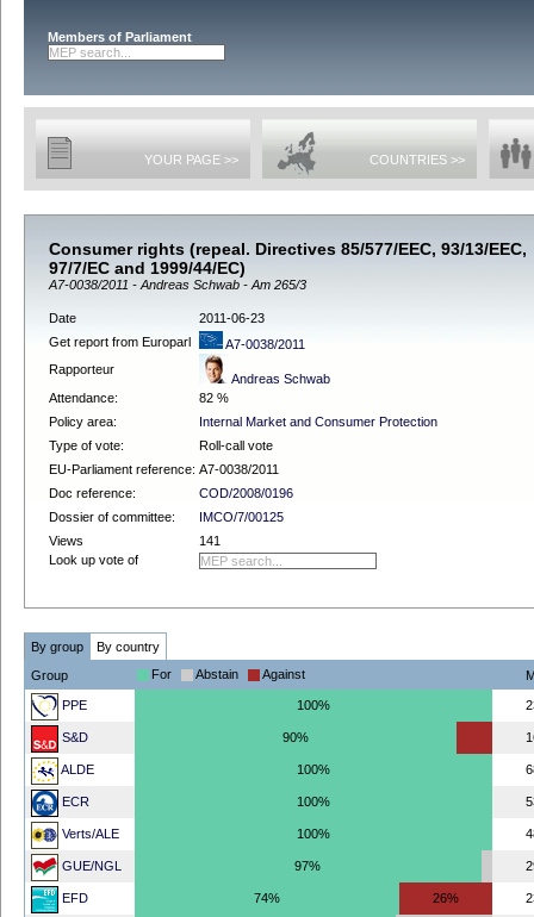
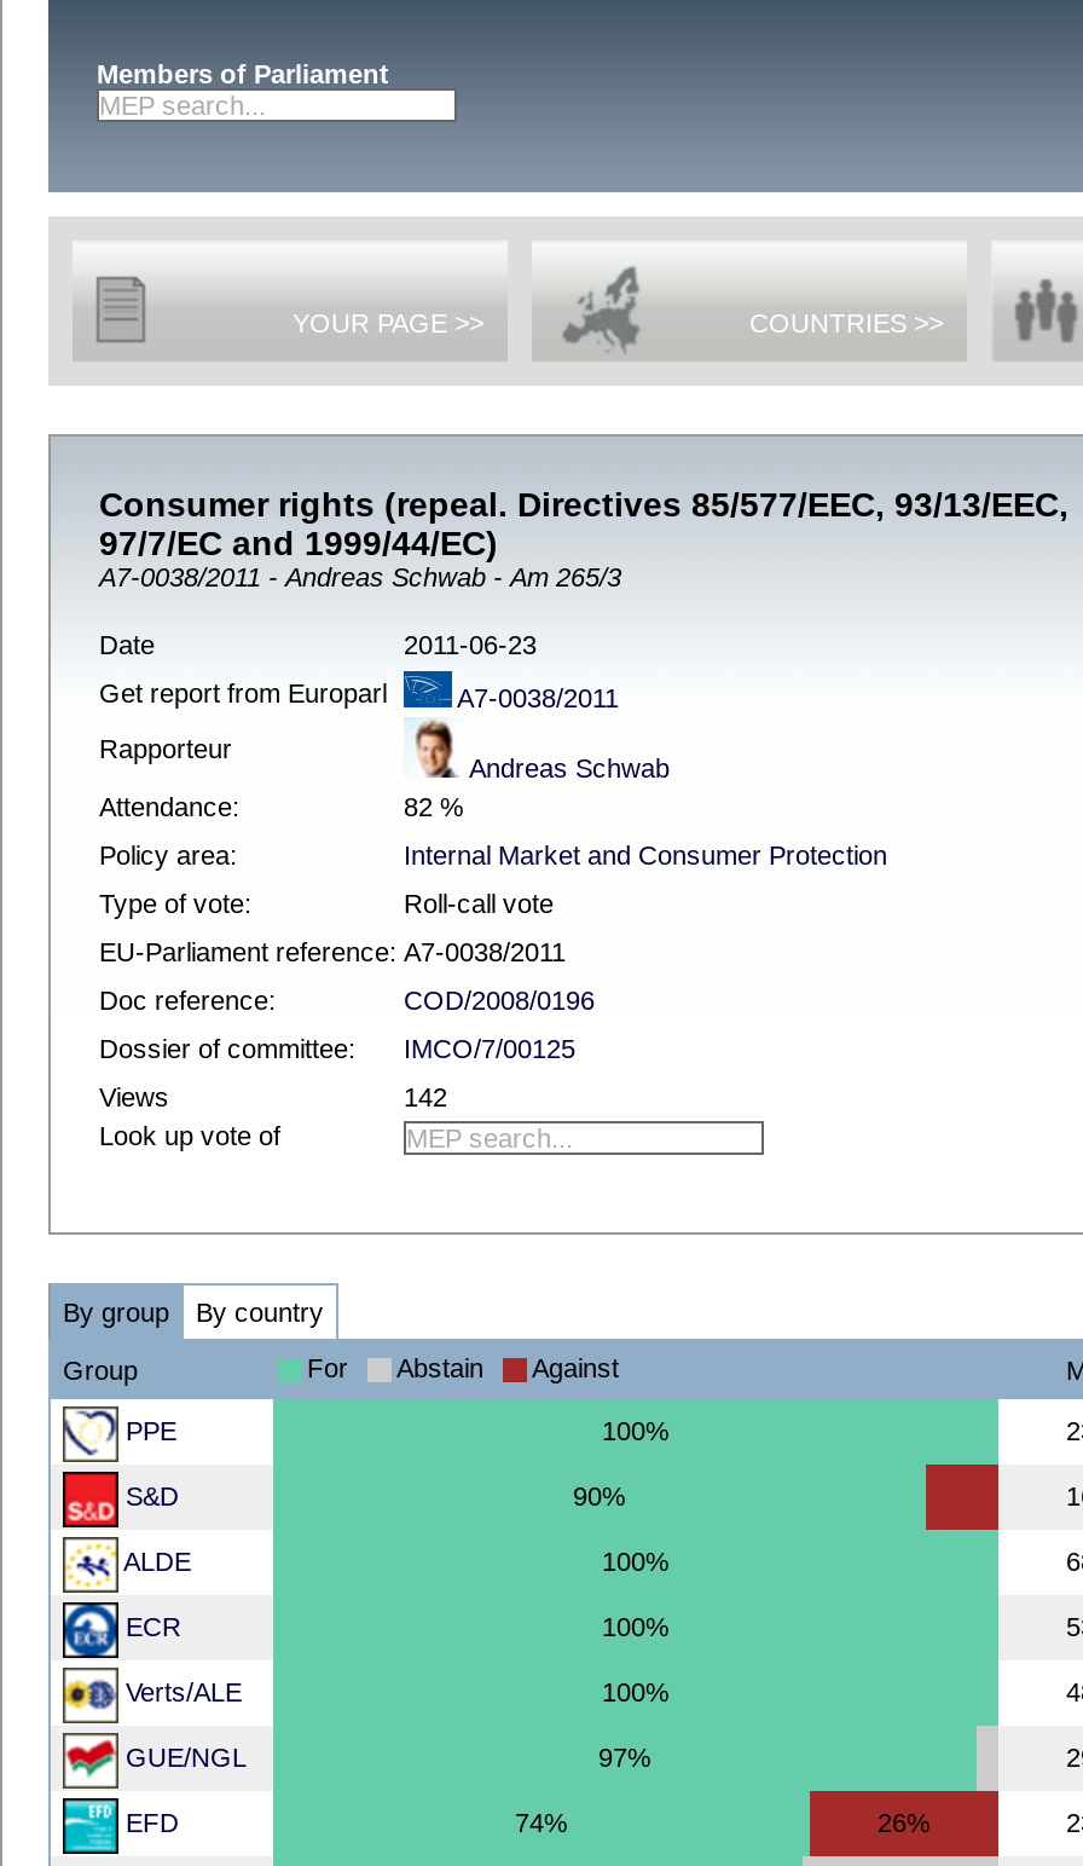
- 141
+ 142
